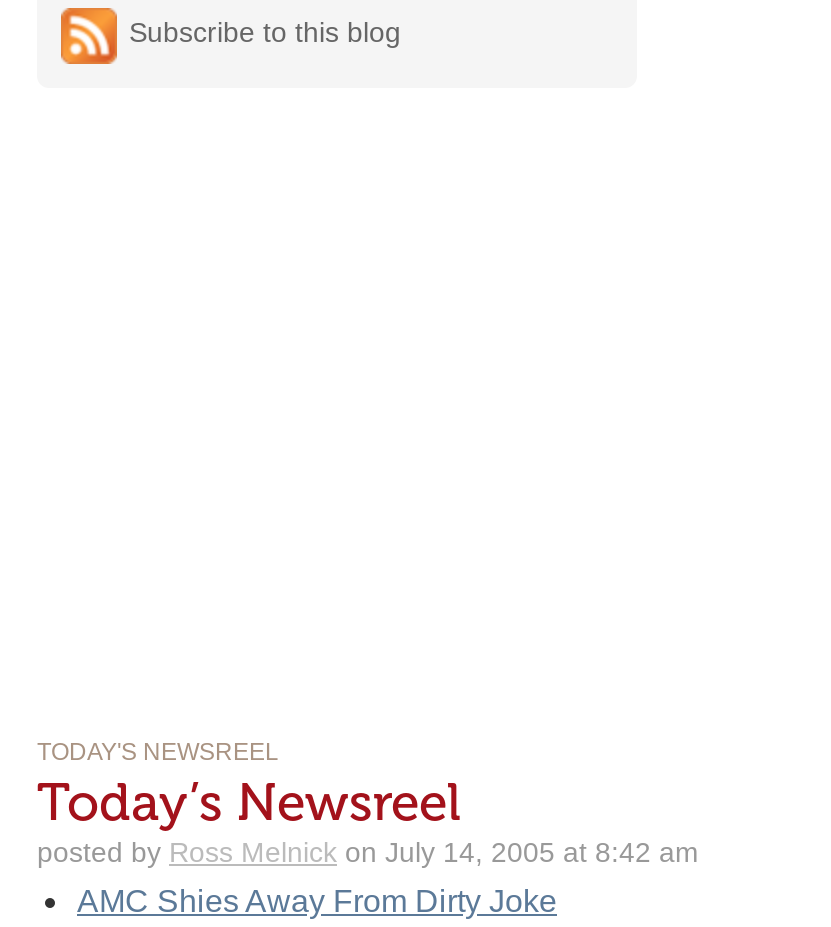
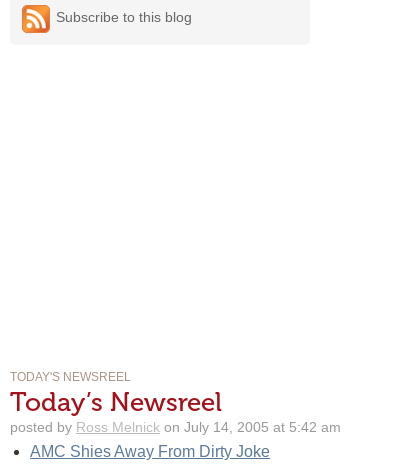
- posted by Ross Melnick on July 14, 2005 at 8:42 am
+ posted by Ross Melnick on July 14, 2005 at 5:42 am
